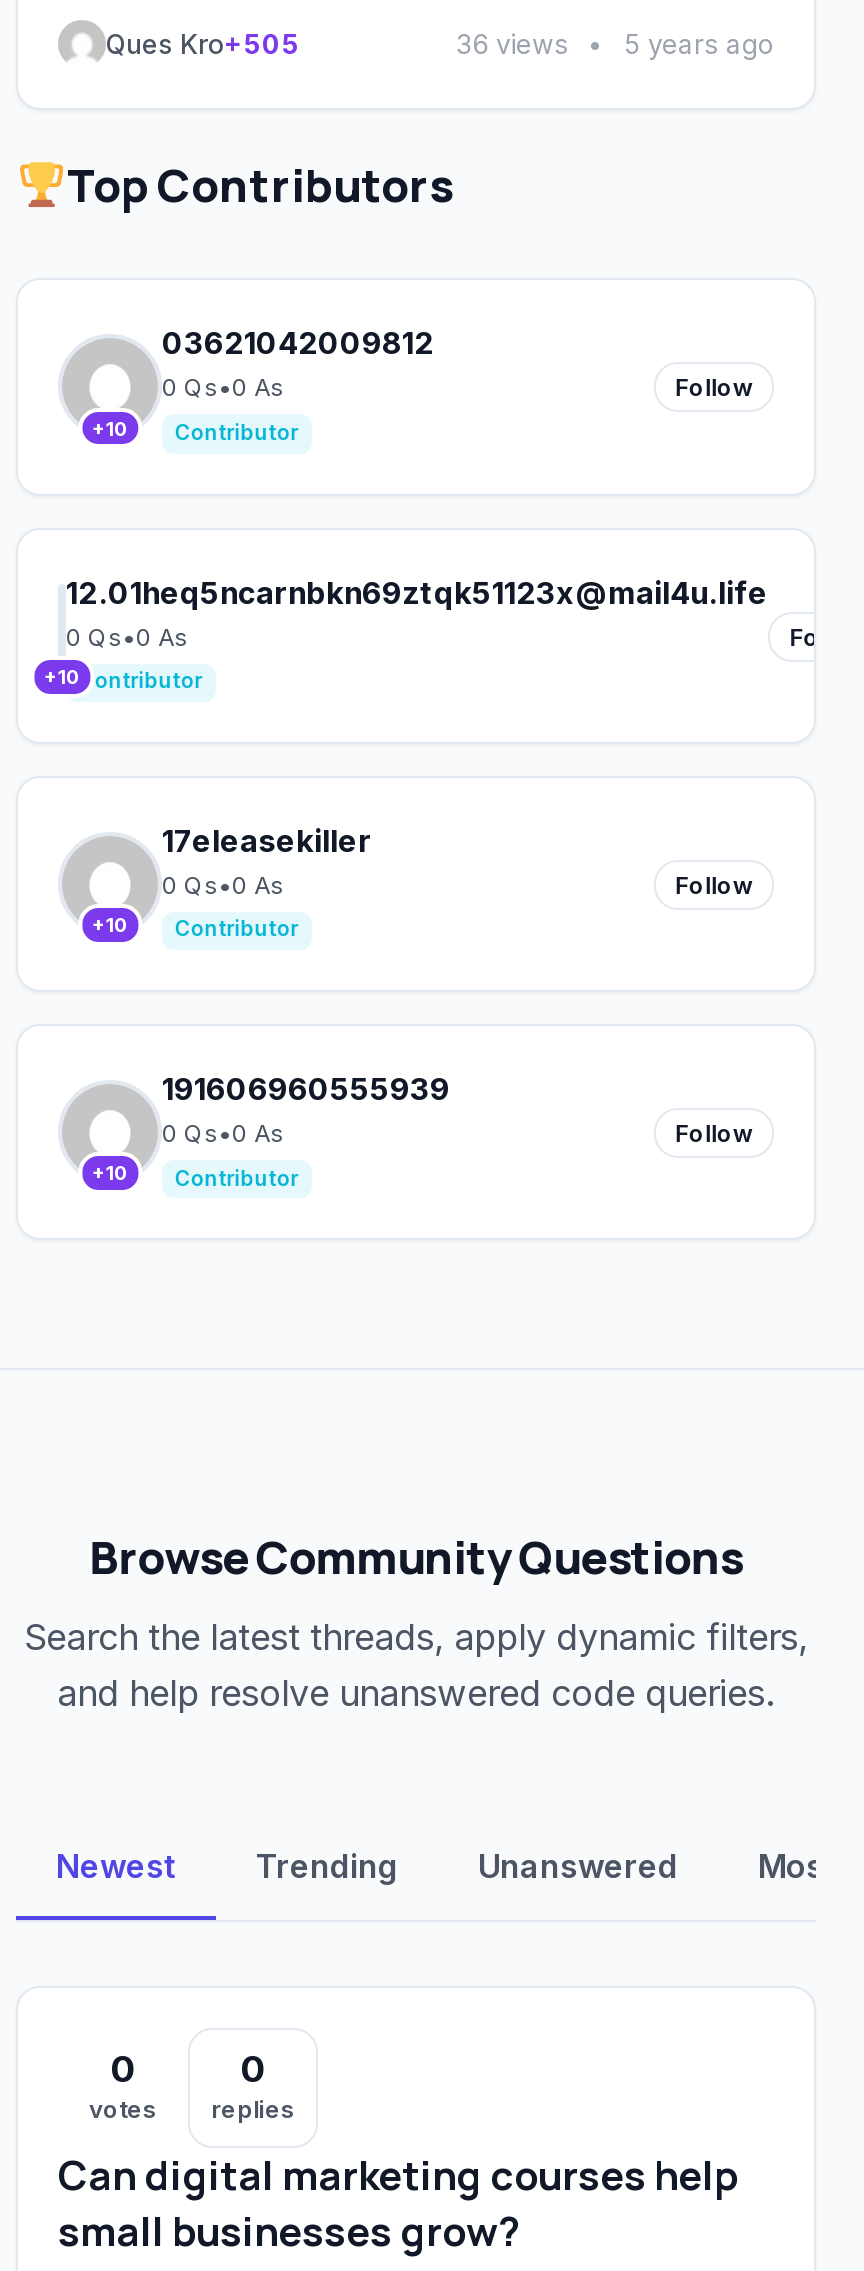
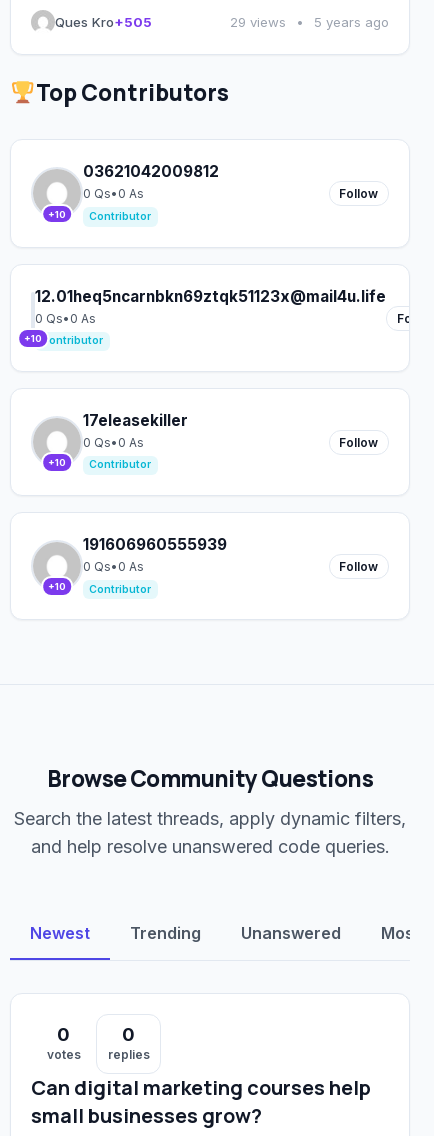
- 36 views
+ 29 views
